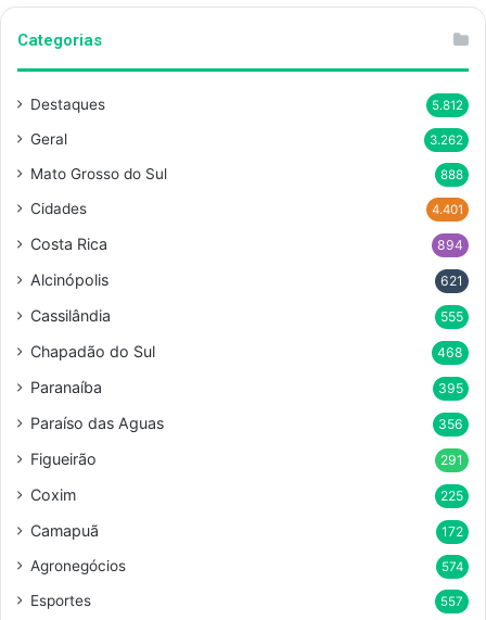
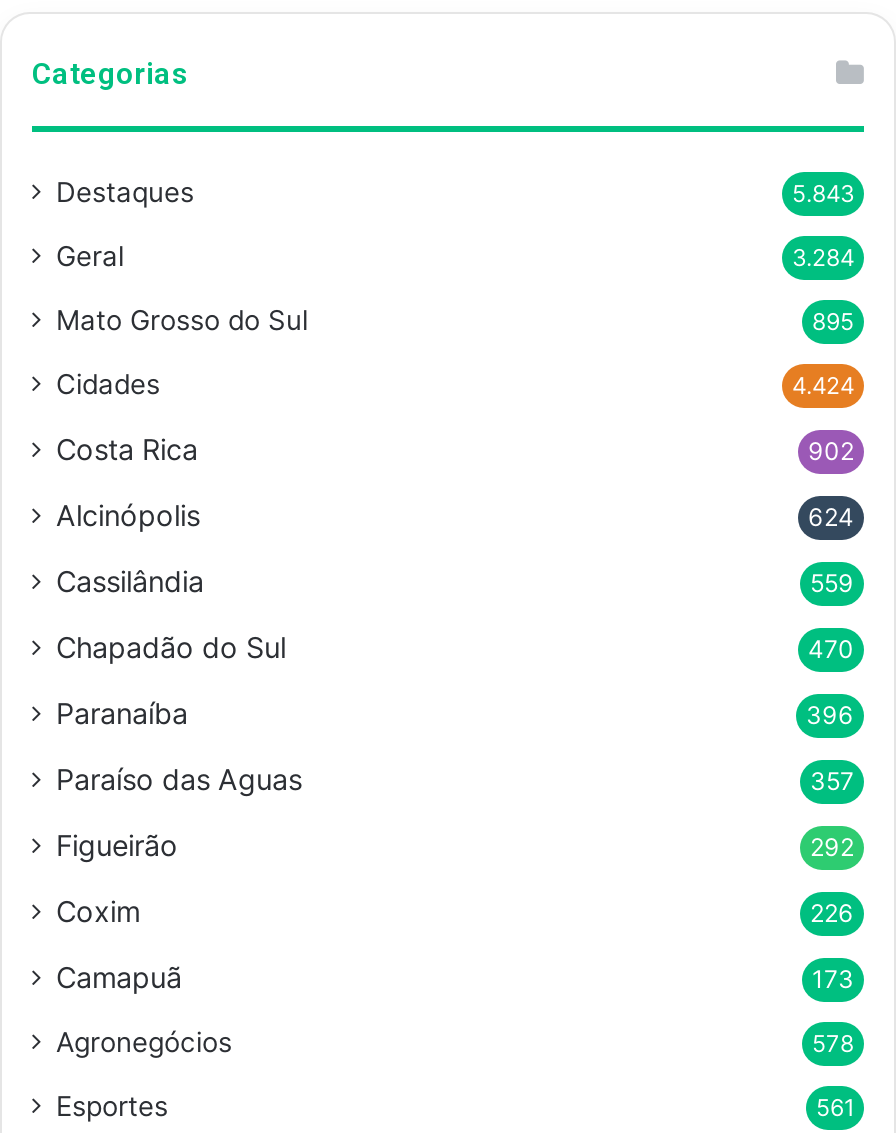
- 5.812
+ 5.843

- 3.262
+ 3.284

- 888
+ 895

- 4.401
+ 4.424

- 894
+ 902

- 621
+ 624

- 555
+ 559

- 468
+ 470

- 395
+ 396

- 356
+ 357

- 291
+ 292

- 225
+ 226

- 172
+ 173

- 574
+ 578

- 557
+ 561
